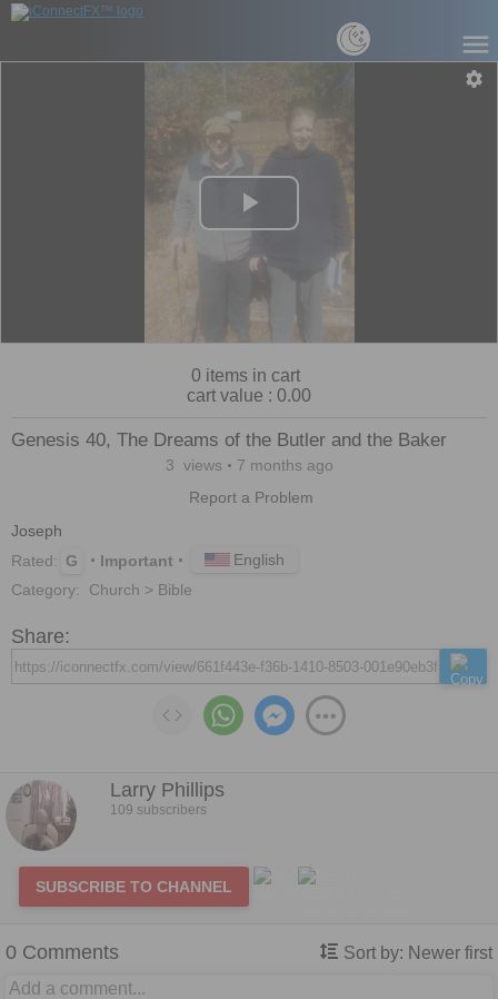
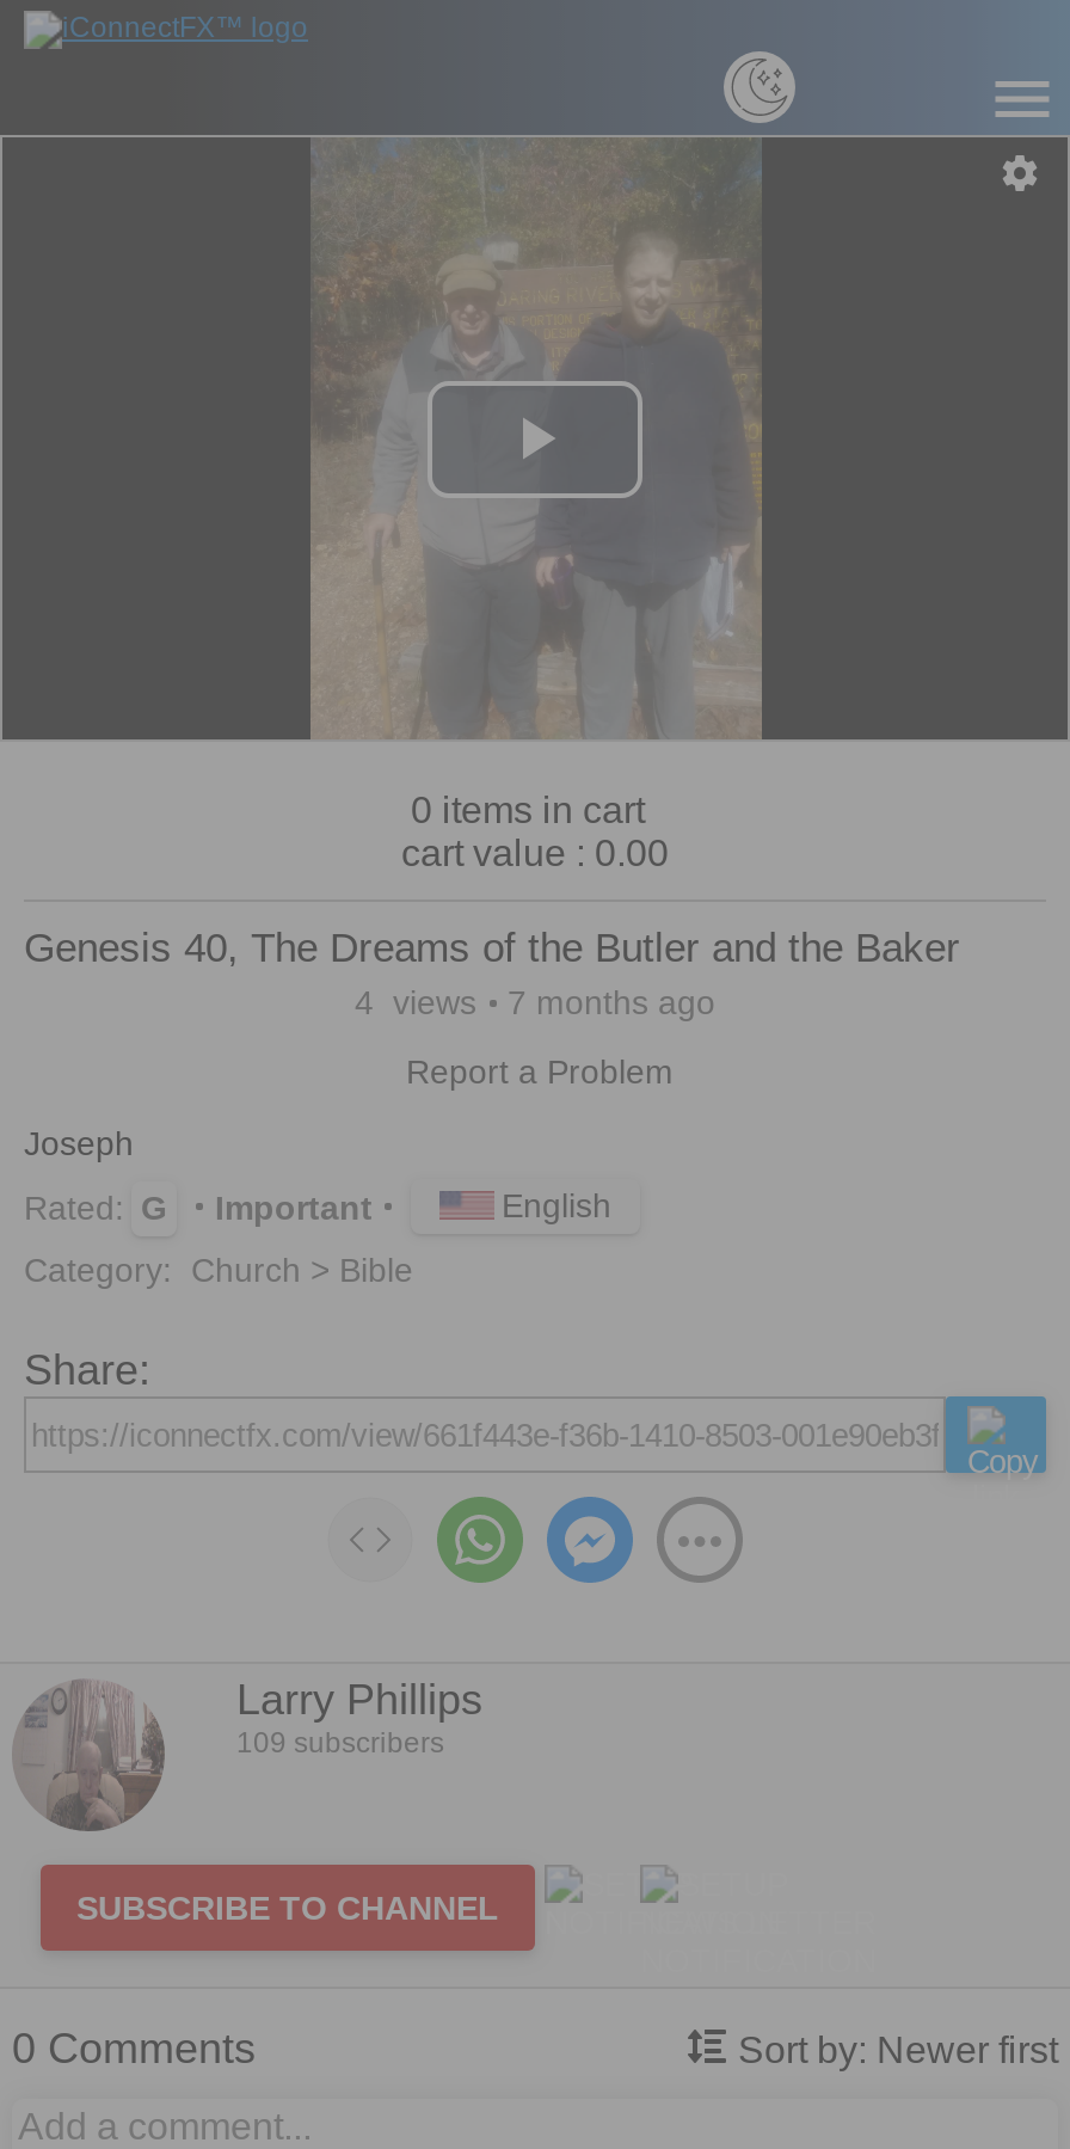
- 3 views 7 months ago
+ 4 views 7 months ago
